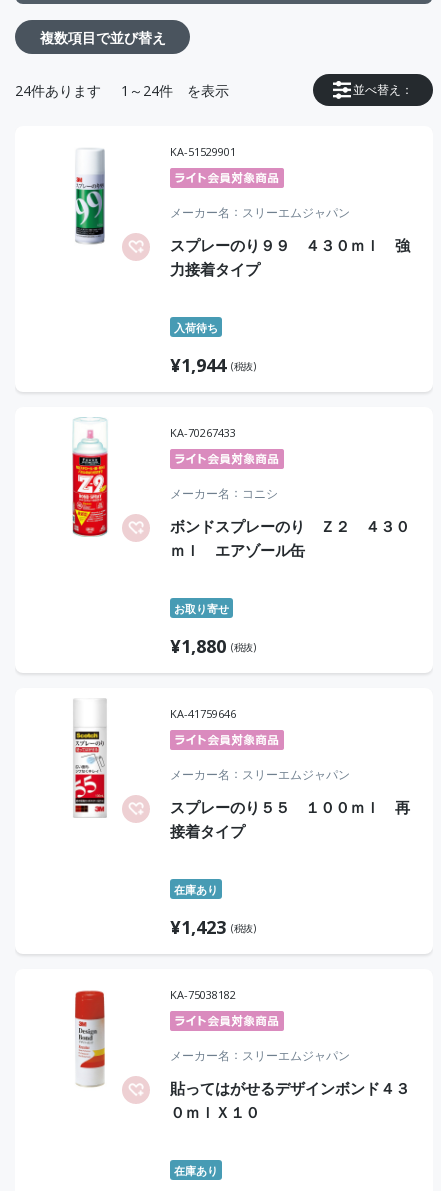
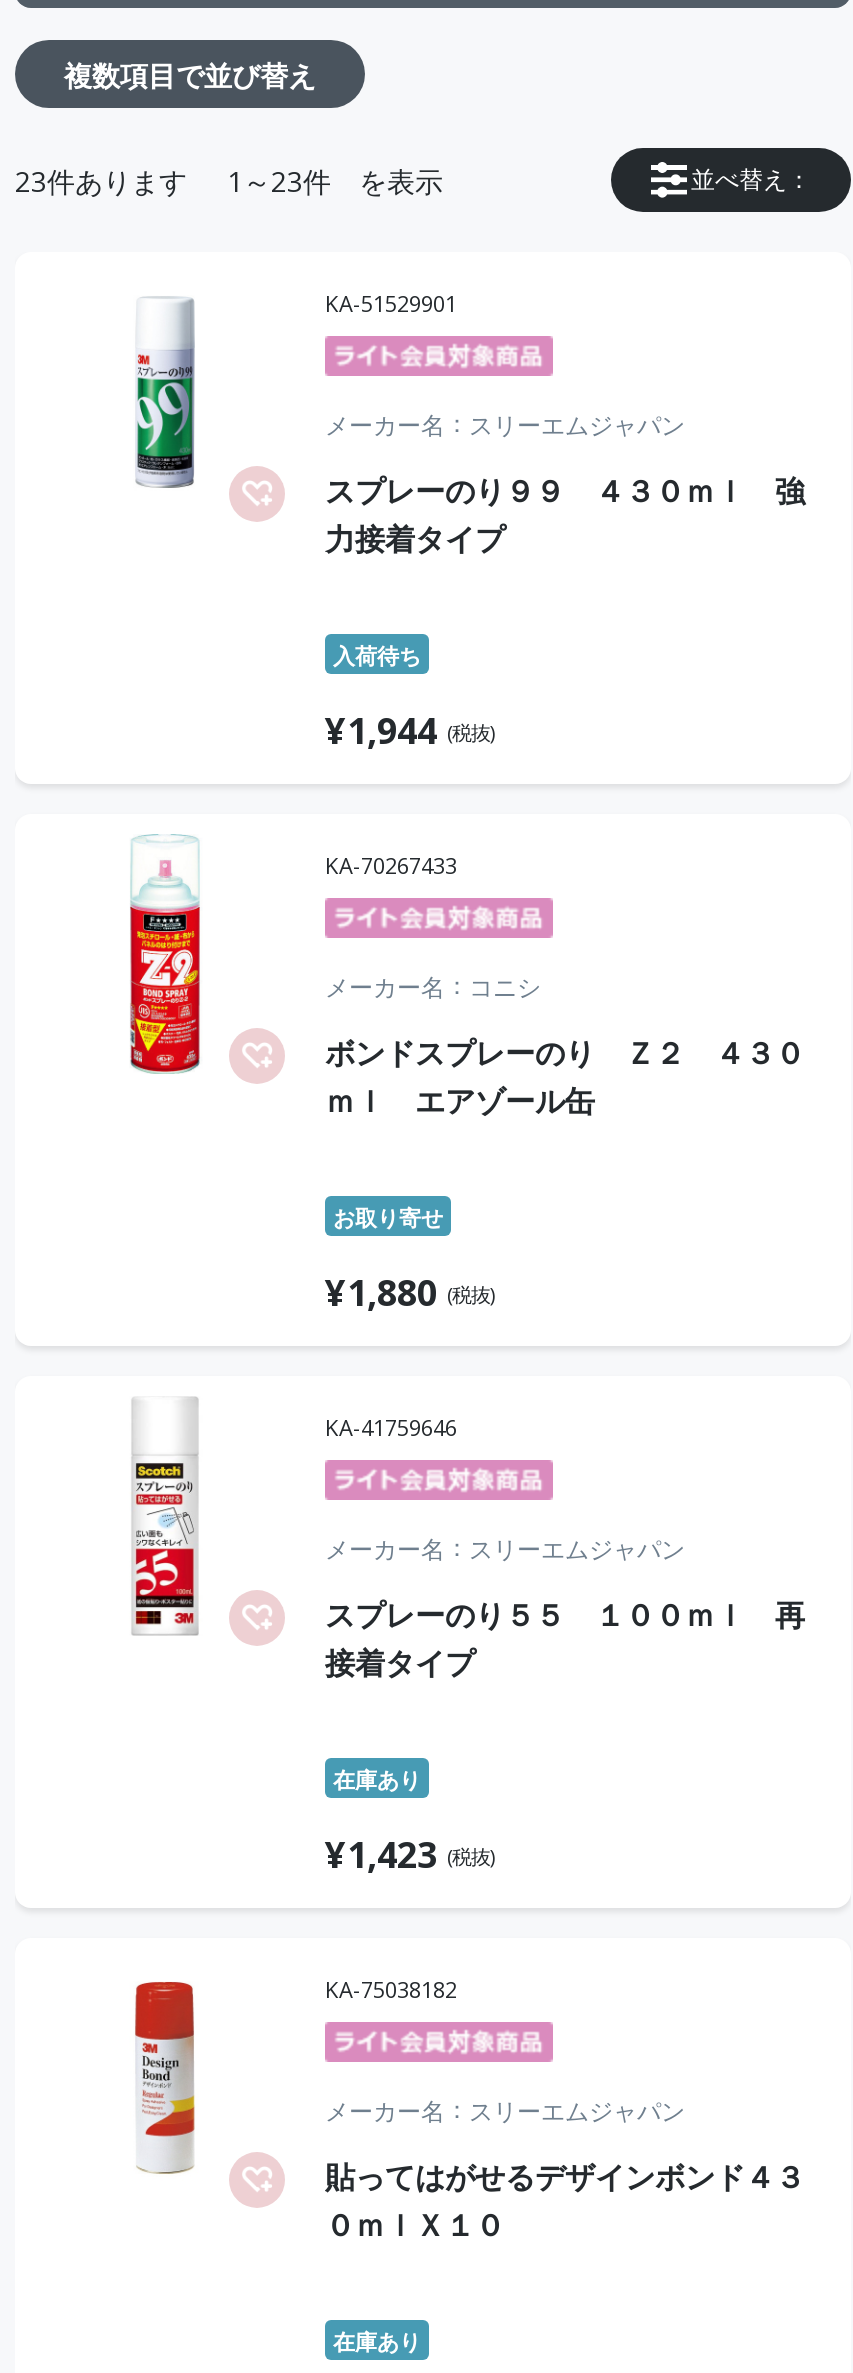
- 24件あります
+ 23件あります

- 1～24件
+ 1～23件
